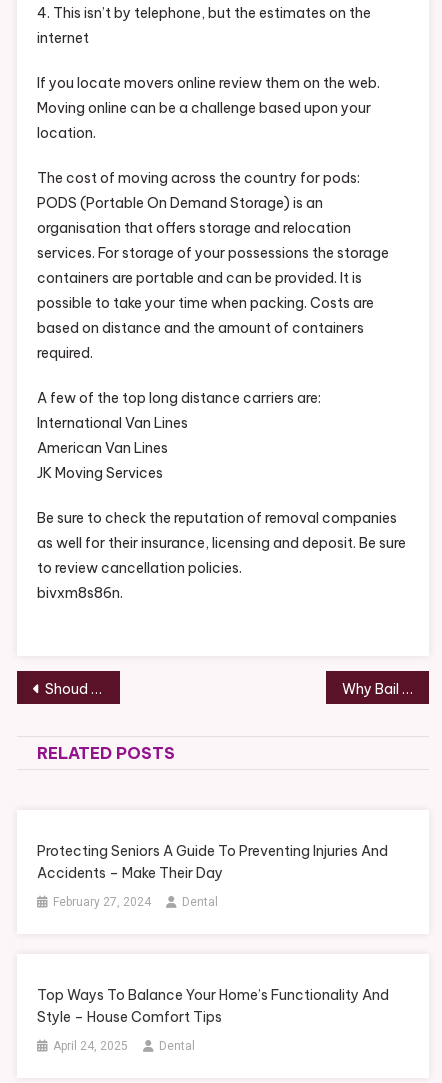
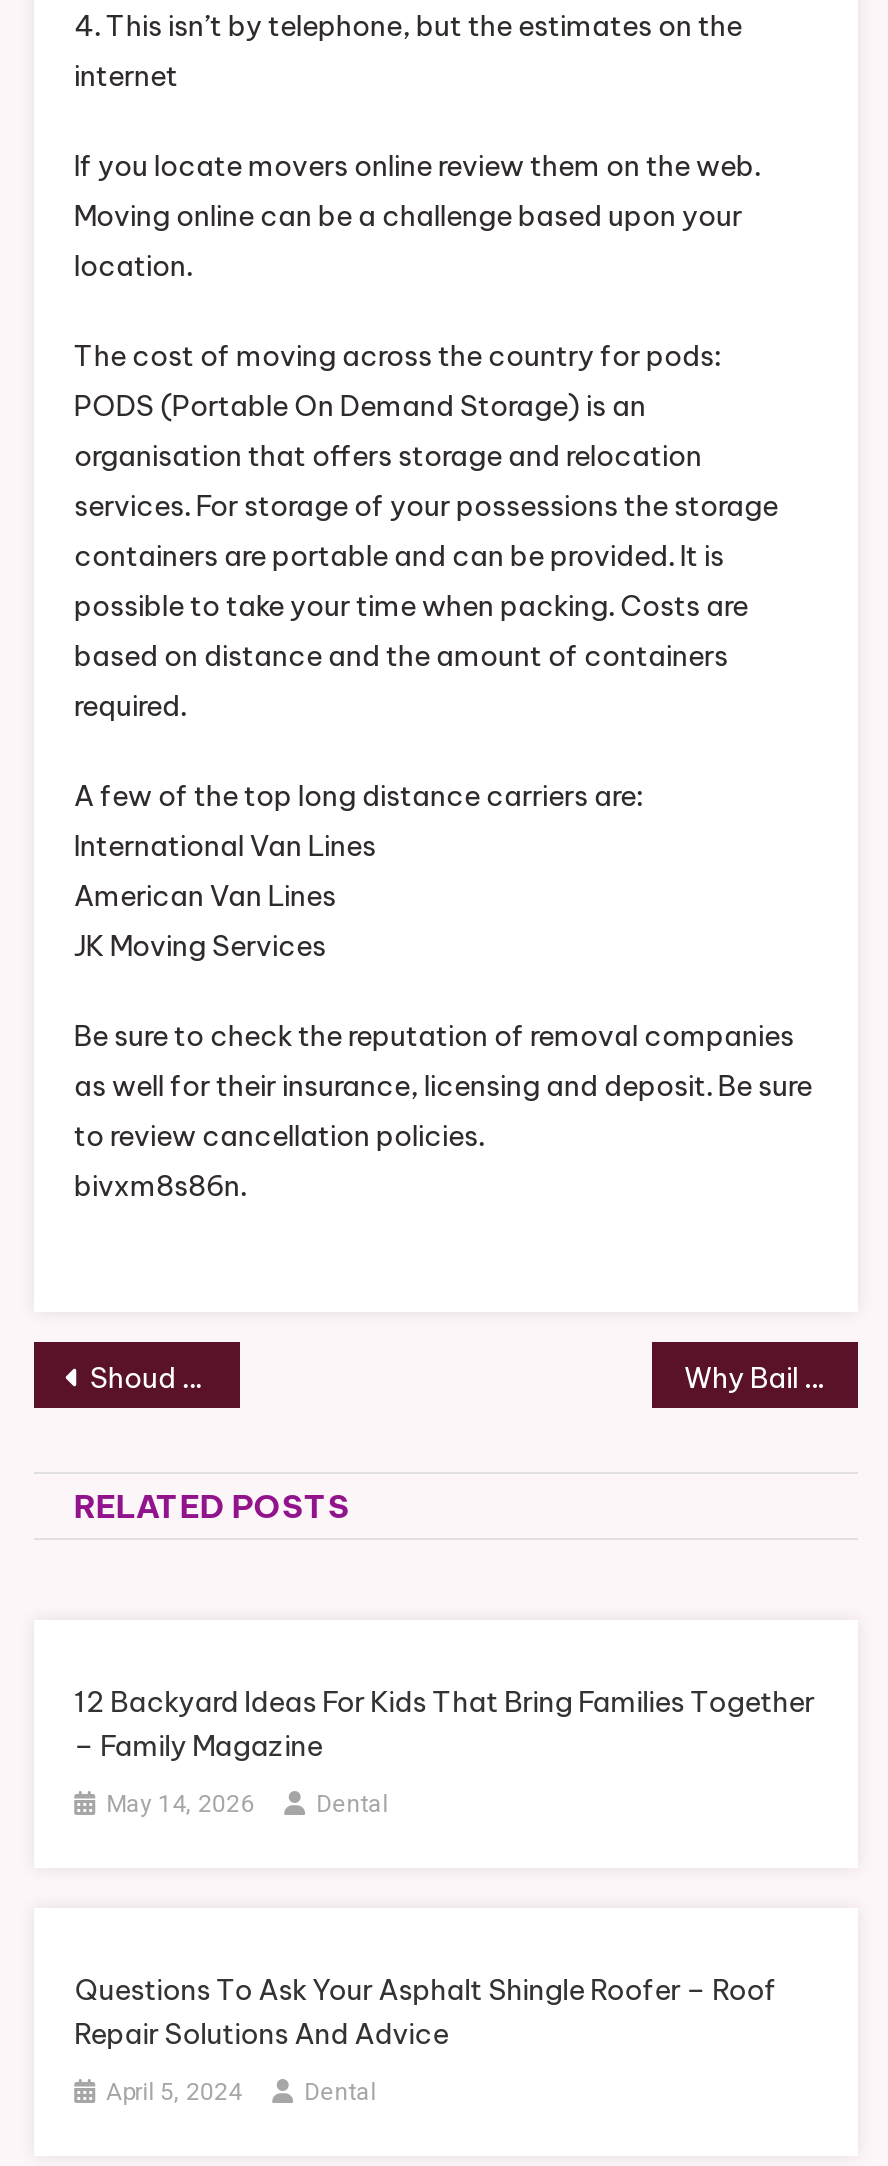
- Protecting Seniors A Guide To Preventing Injuries And
- Accidents – Make Their Day
+ 12 Backyard Ideas For Kids That Bring Families Together
+ – Family Magazine

- February 27, 2024
+ May 14, 2026

- Top Ways To Balance Your Home’s Functionality And
- Style – House Comfort Tips
+ Questions To Ask Your Asphalt Shingle Roofer – Roof
+ Repair Solutions And Advice

- April 24, 2025
+ April 5, 2024
